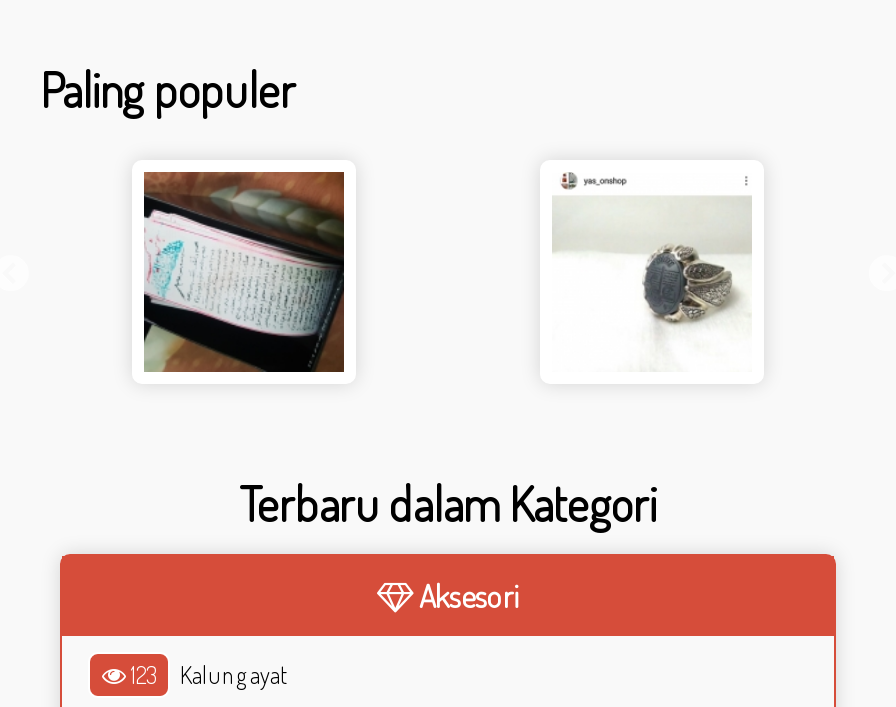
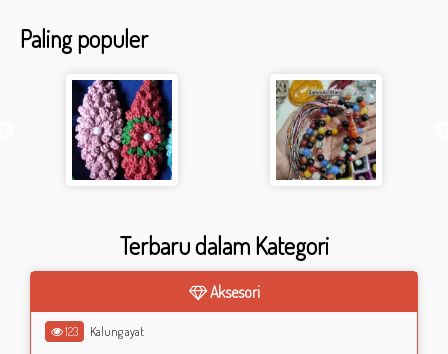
- [image]
+ [image]

- [image]
+ [image]
